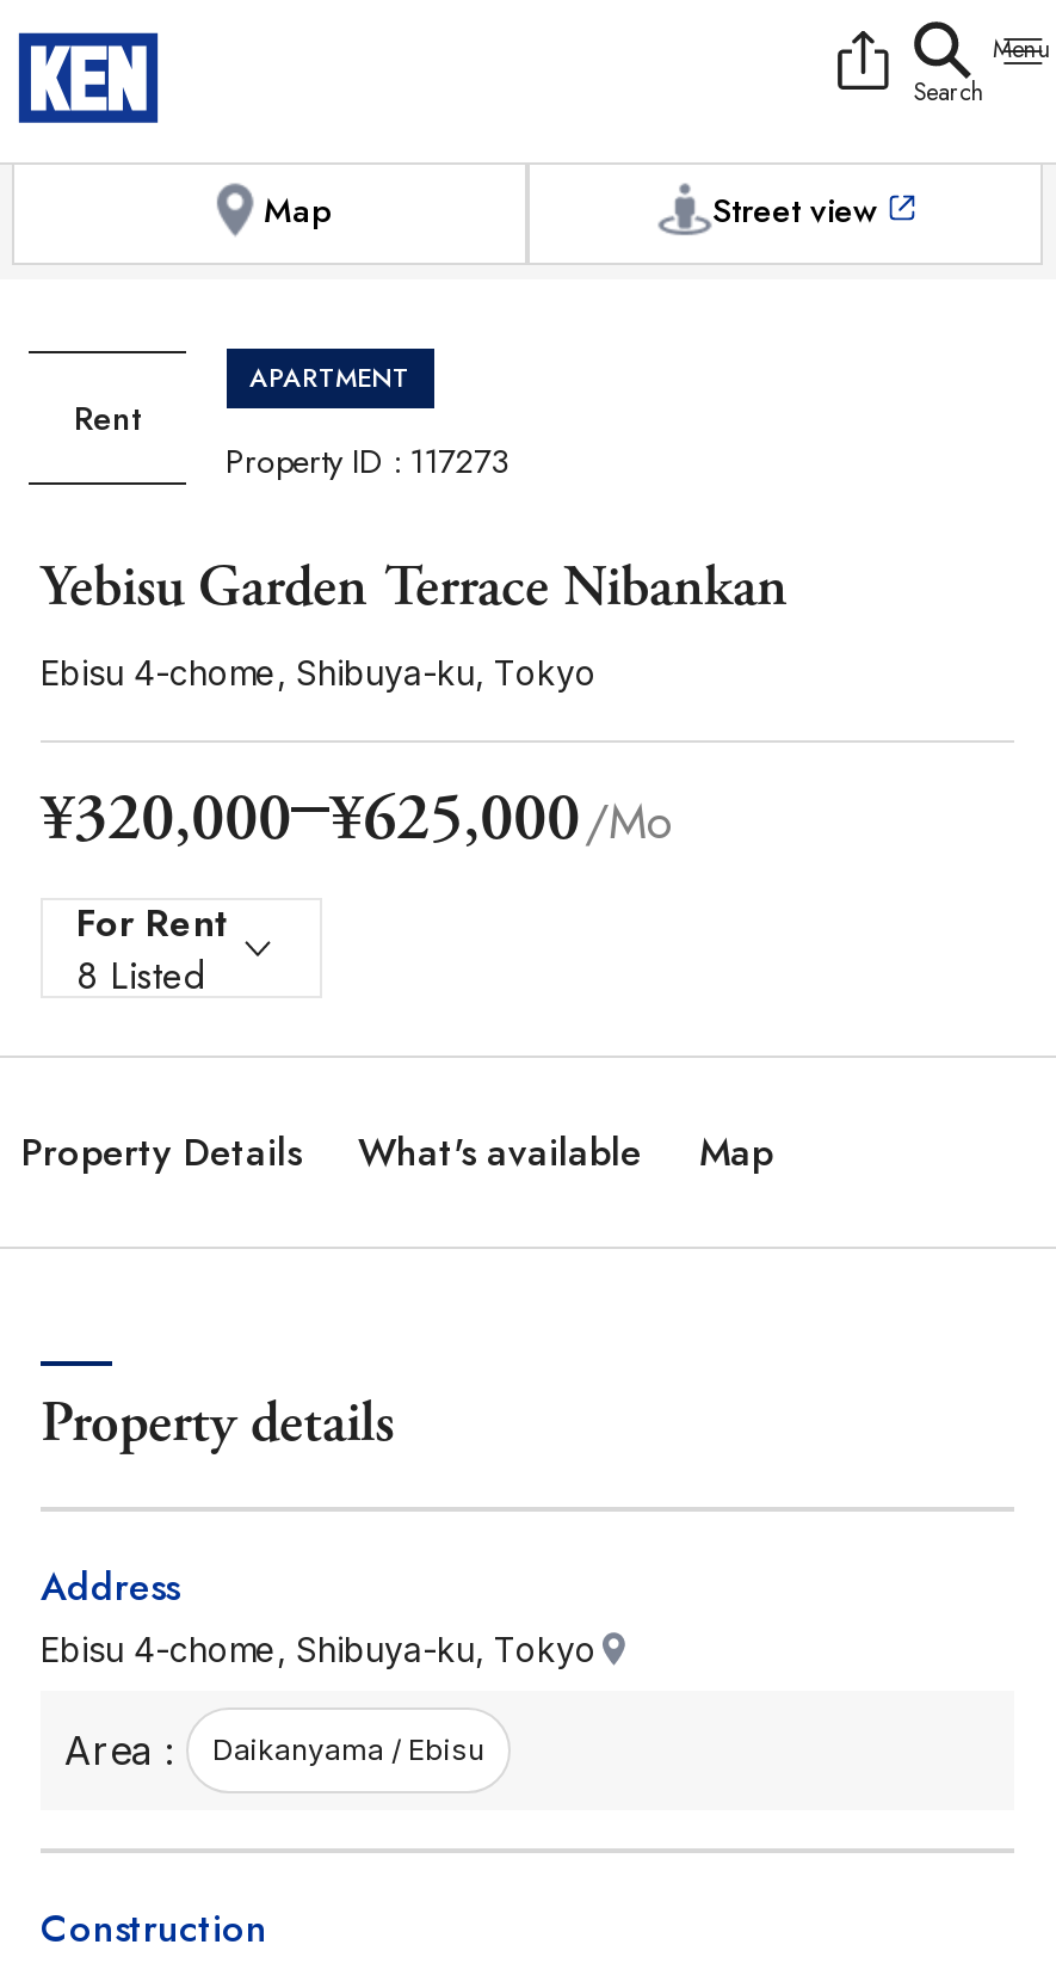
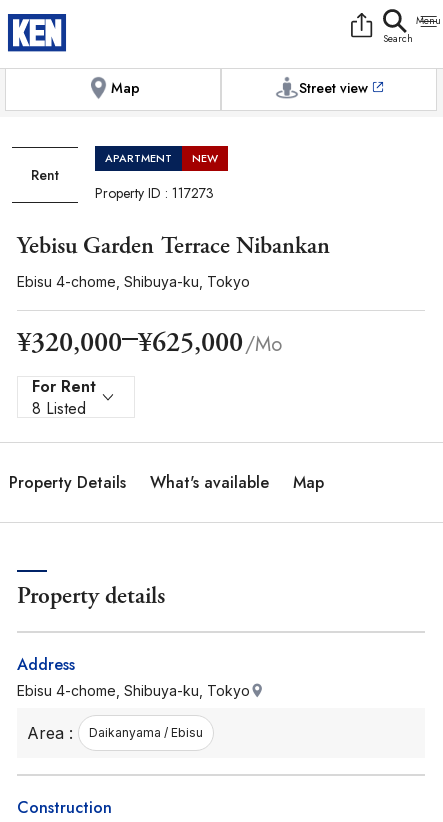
+ NEW
